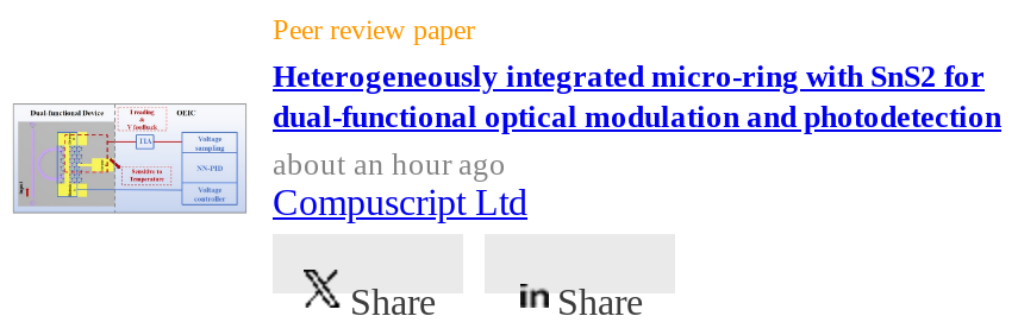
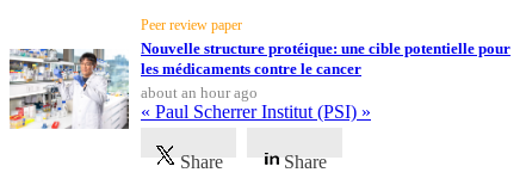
- [image]
- Heterogeneously integrated micro-ring with SnS2 for
- dual-functional optical modulation and photodetection
+ [image]
+ Nouvelle structure protéique: une cible potentielle pour
+ les médicaments contre le cancer

- Compuscript Ltd
+ « Paul Scherrer Institut (PSI) »
